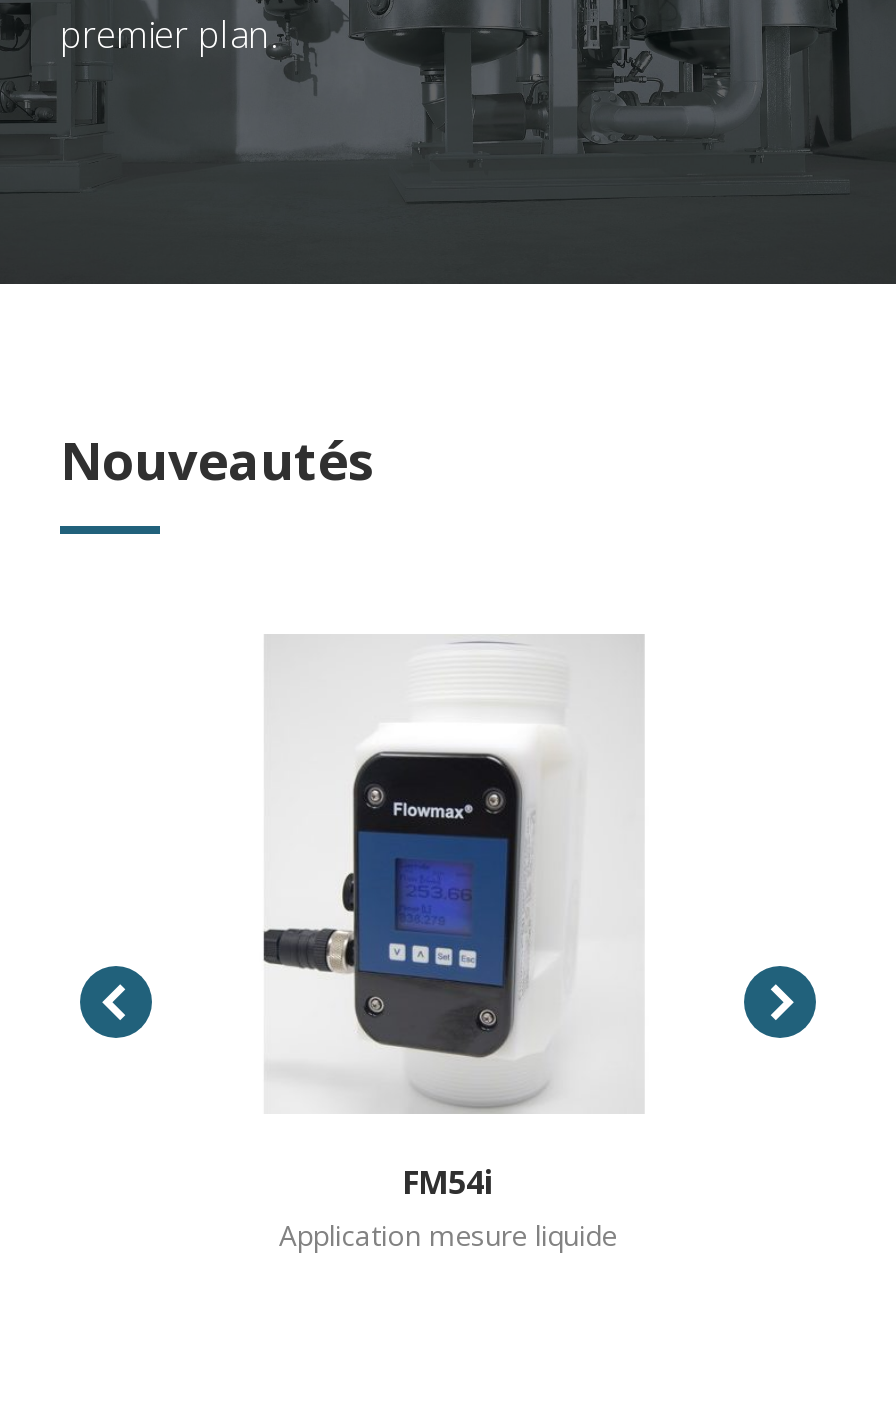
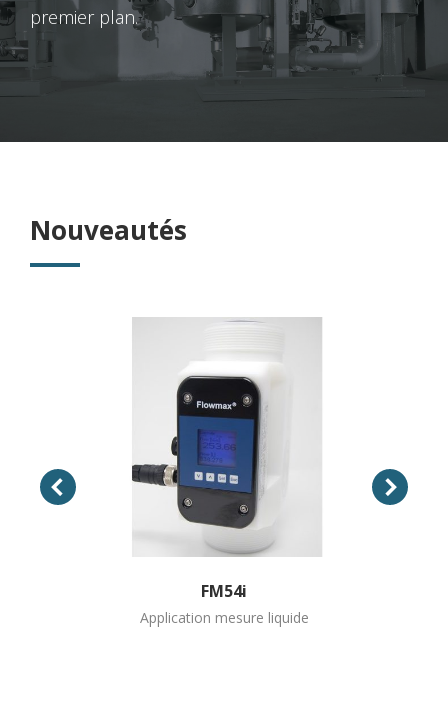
- [image]
+ [image]

- [image]
+ [image]
